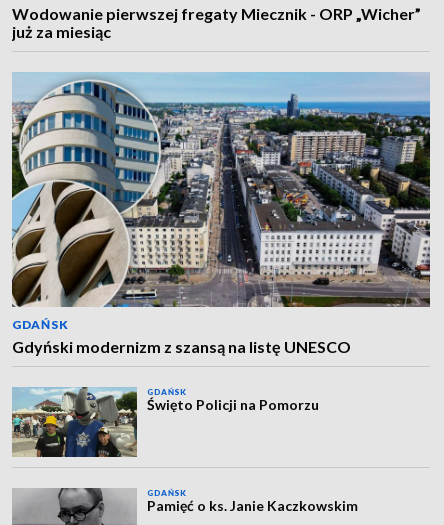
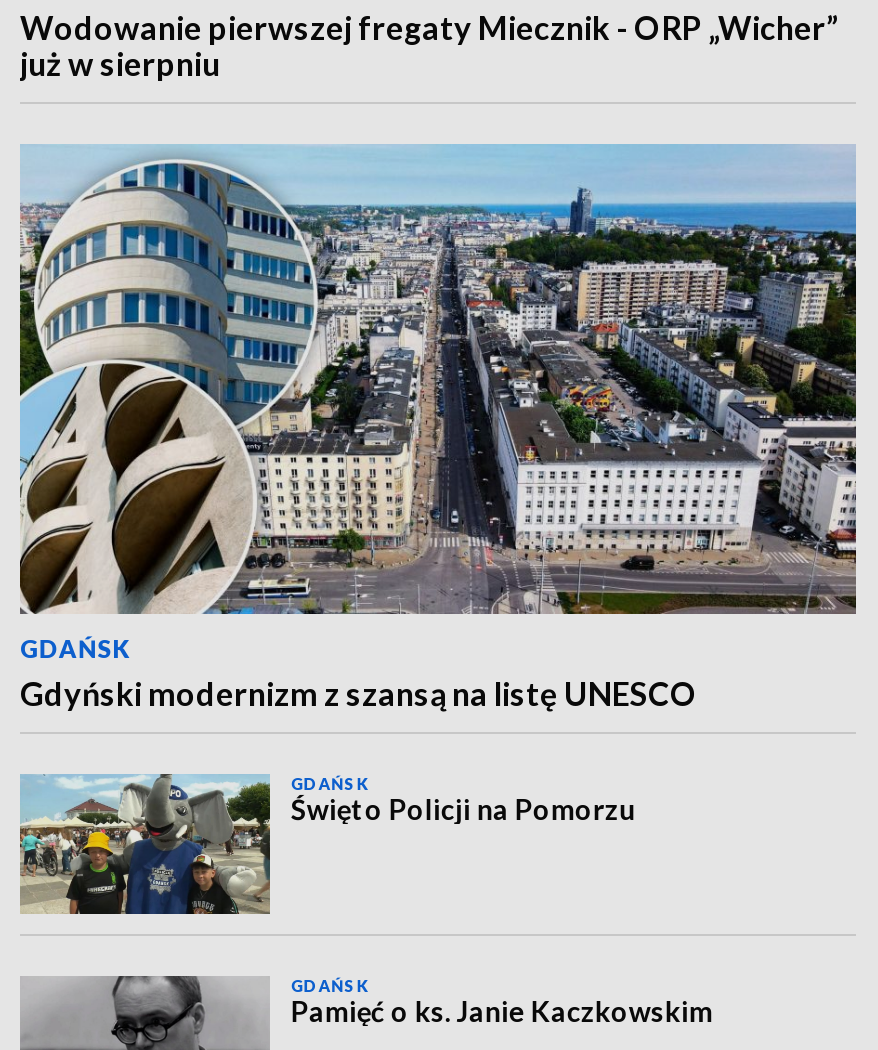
- już za miesiąc
+ już w sierpniu
